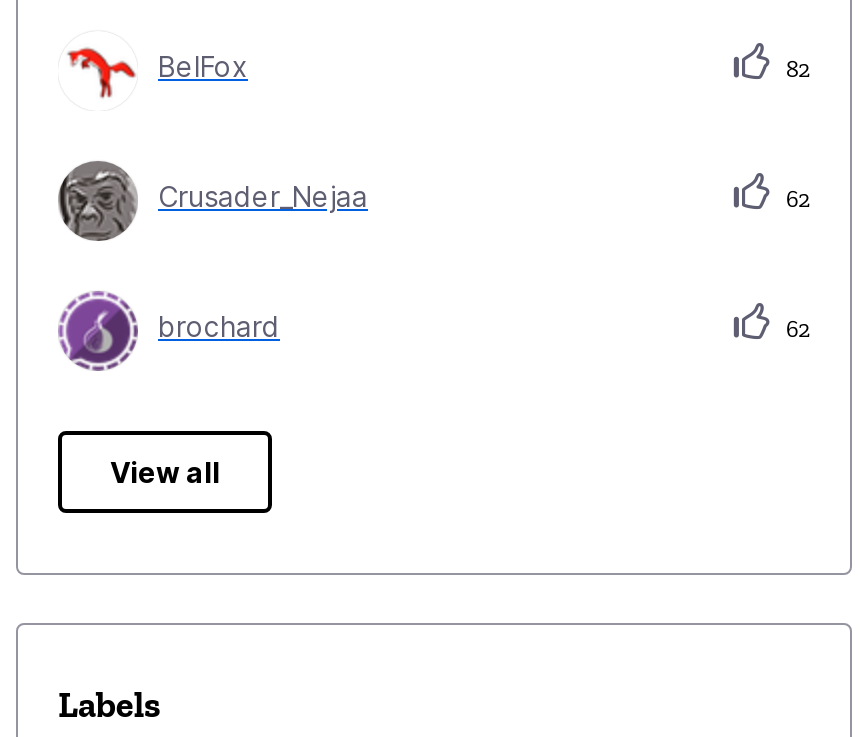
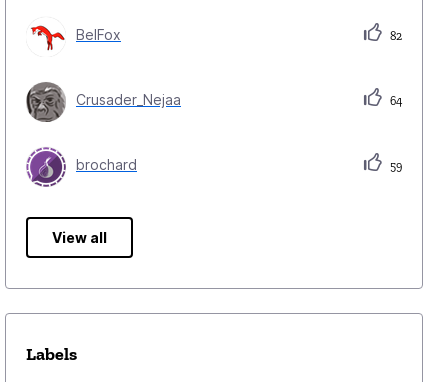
- 62
+ 64

- 62
+ 59
